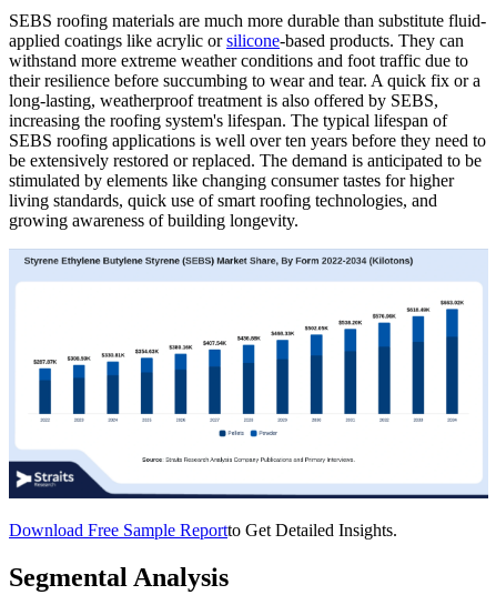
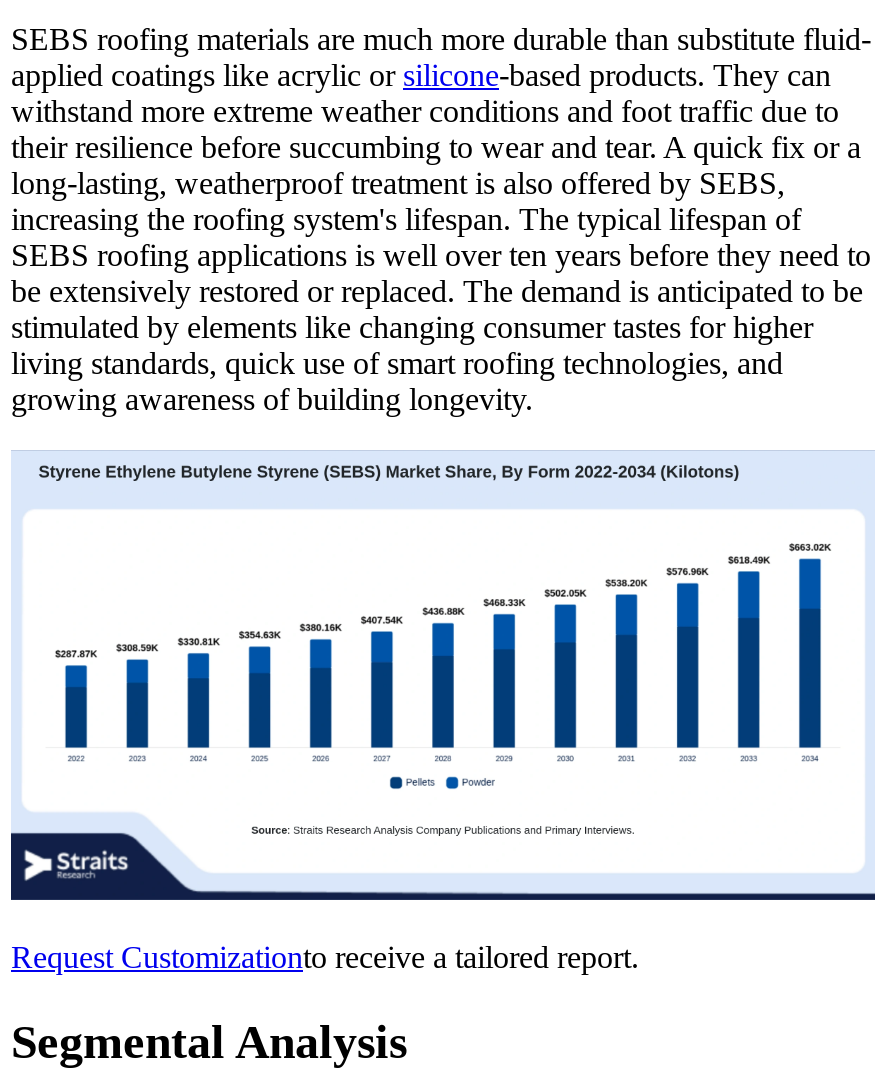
- Download Free Sample Reportto Get Detailed Insights.
+ Request Customizationto receive a tailored report.
